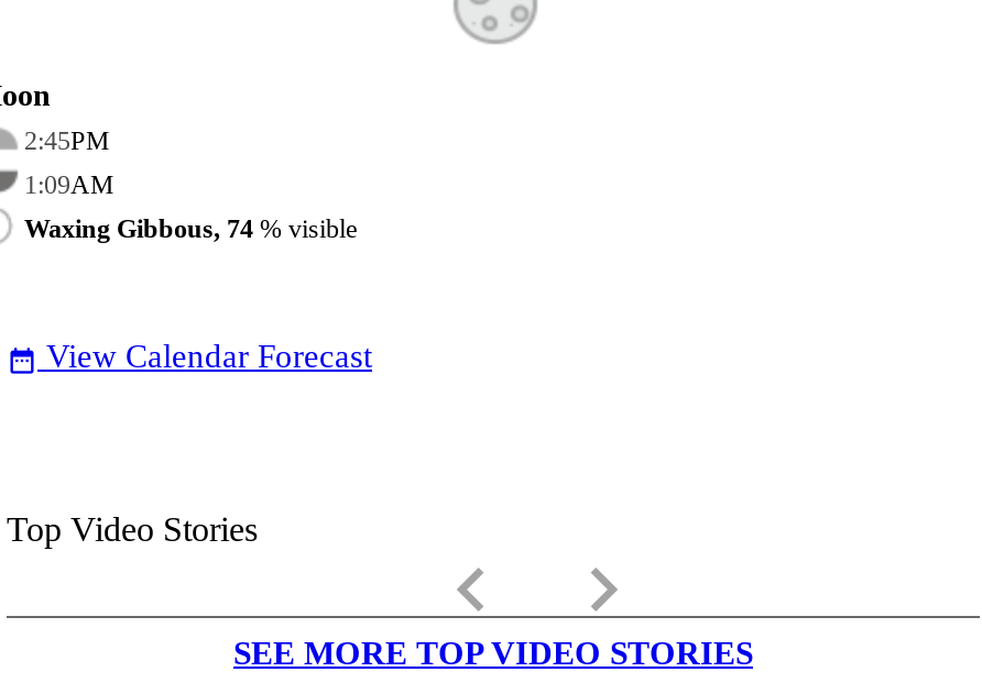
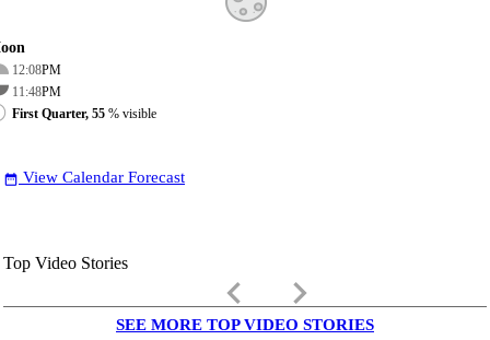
- 2:45PM
- 1:09AM
- Waxing Gibbous, 74% visible
+ 12:08PM
+ 11:48PM
+ First Quarter, 55% visible
